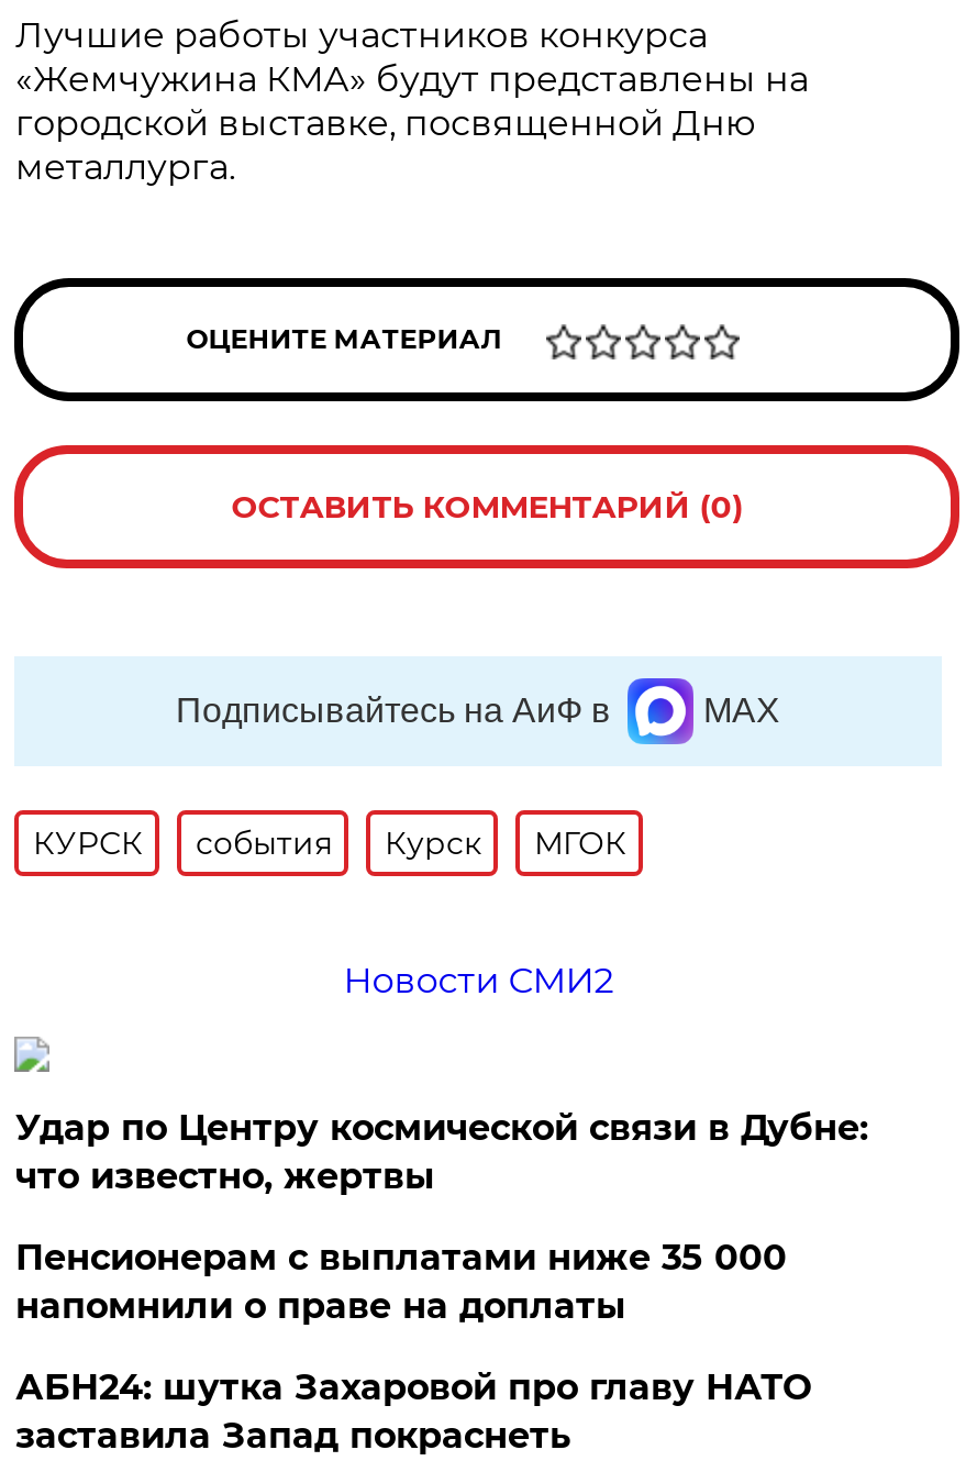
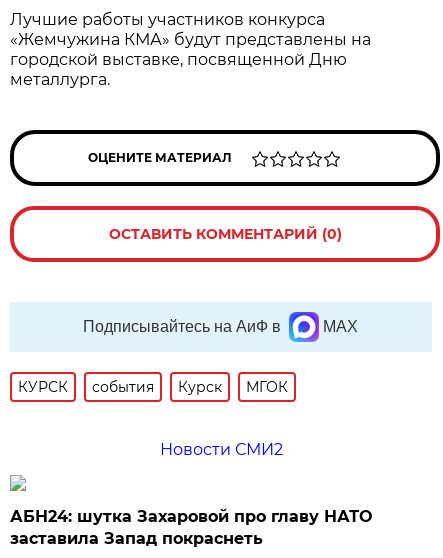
- Удар по Центру космической связи в Дубне:
- что известно, жертвы
- Пенсионерам с выплатами ниже 35 000
- напомнили о праве на доплаты
